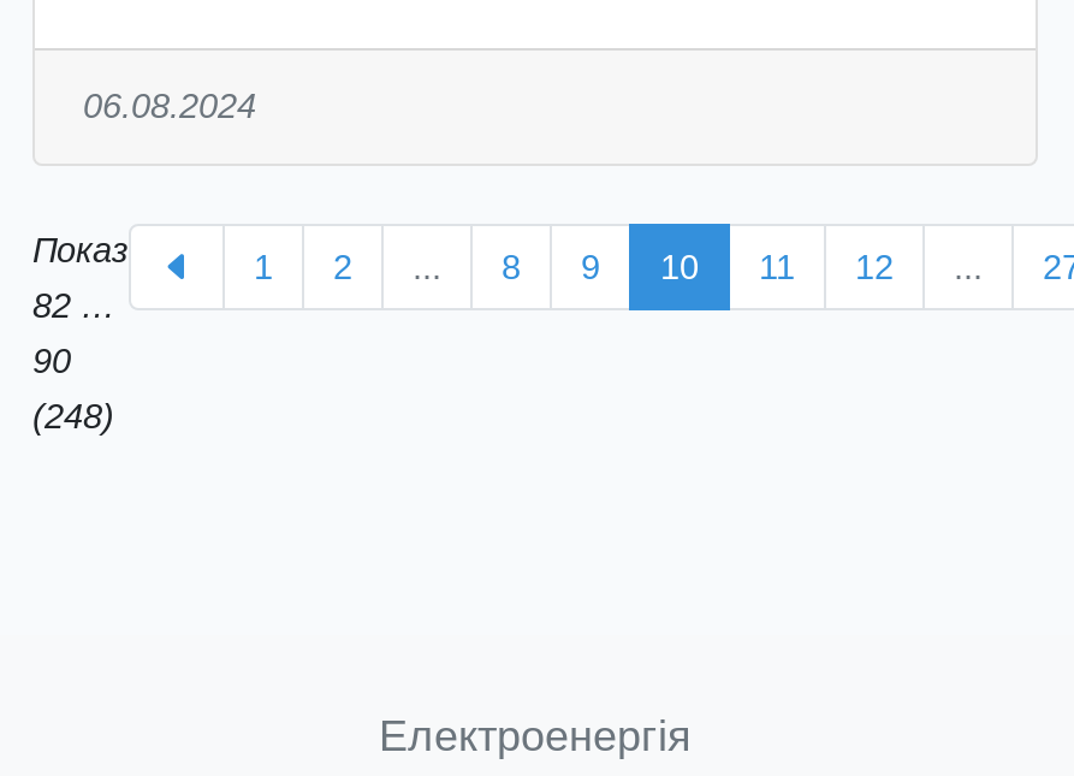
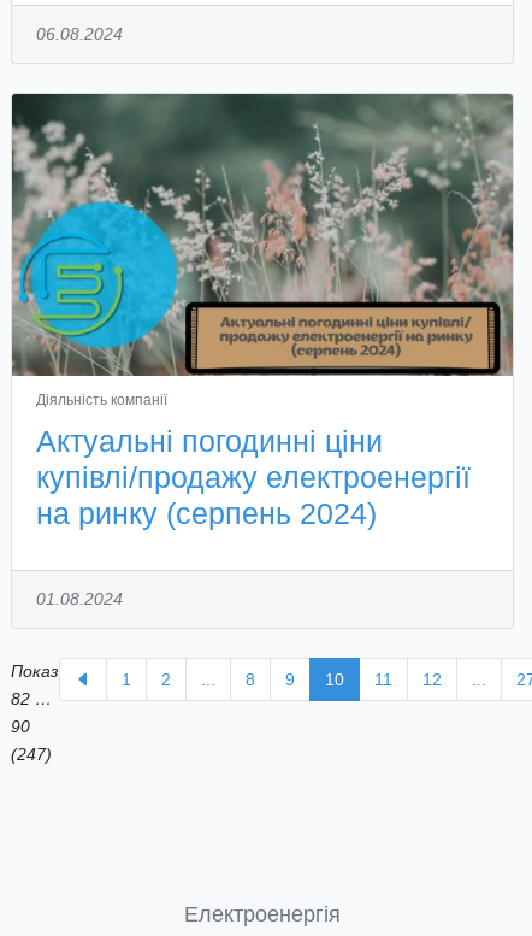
+ [image]
+ Діяльність компанії
+ Актуальні погодинні ціни
+ купівлі/продажу електроенергії
+ на ринку (серпень 2024)
+ 01.08.2024

- (248)
+ (247)
